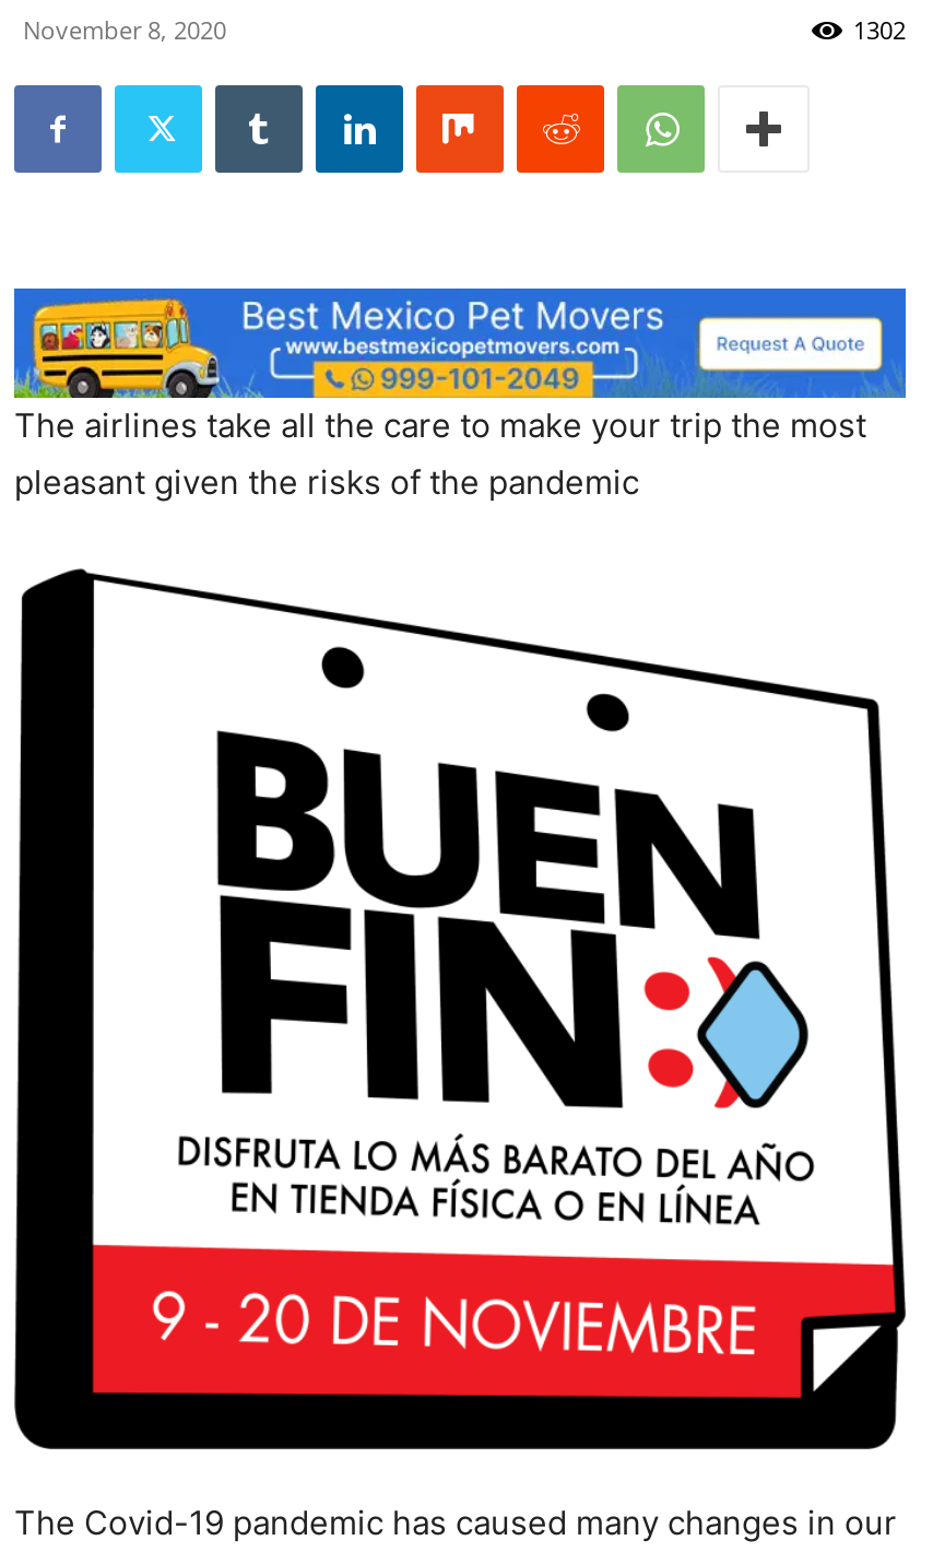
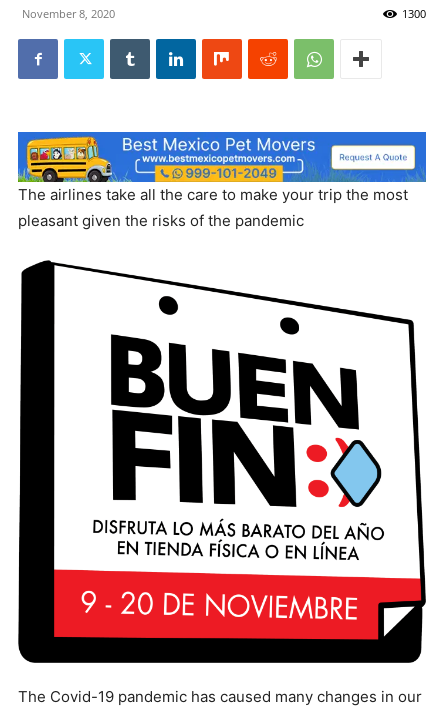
- 1302
+ 1300
